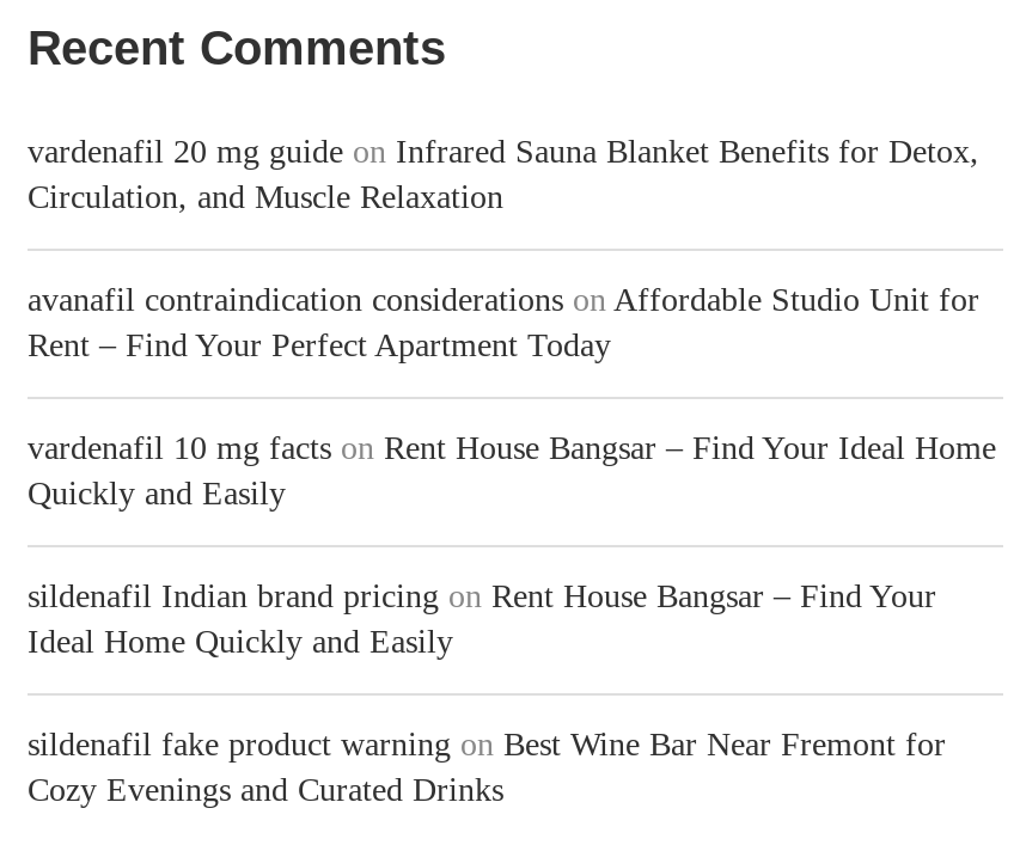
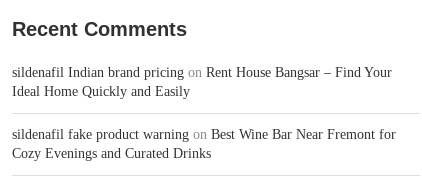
- vardenafil 20 mg guide on Infrared Sauna Blanket Benefits for Detox,
- Circulation, and Muscle Relaxation
- avanafil contraindication considerations on Affordable Studio Unit for
- Rent – Find Your Perfect Apartment Today
- vardenafil 10 mg facts on Rent House Bangsar – Find Your Ideal Home
- Quickly and Easily
